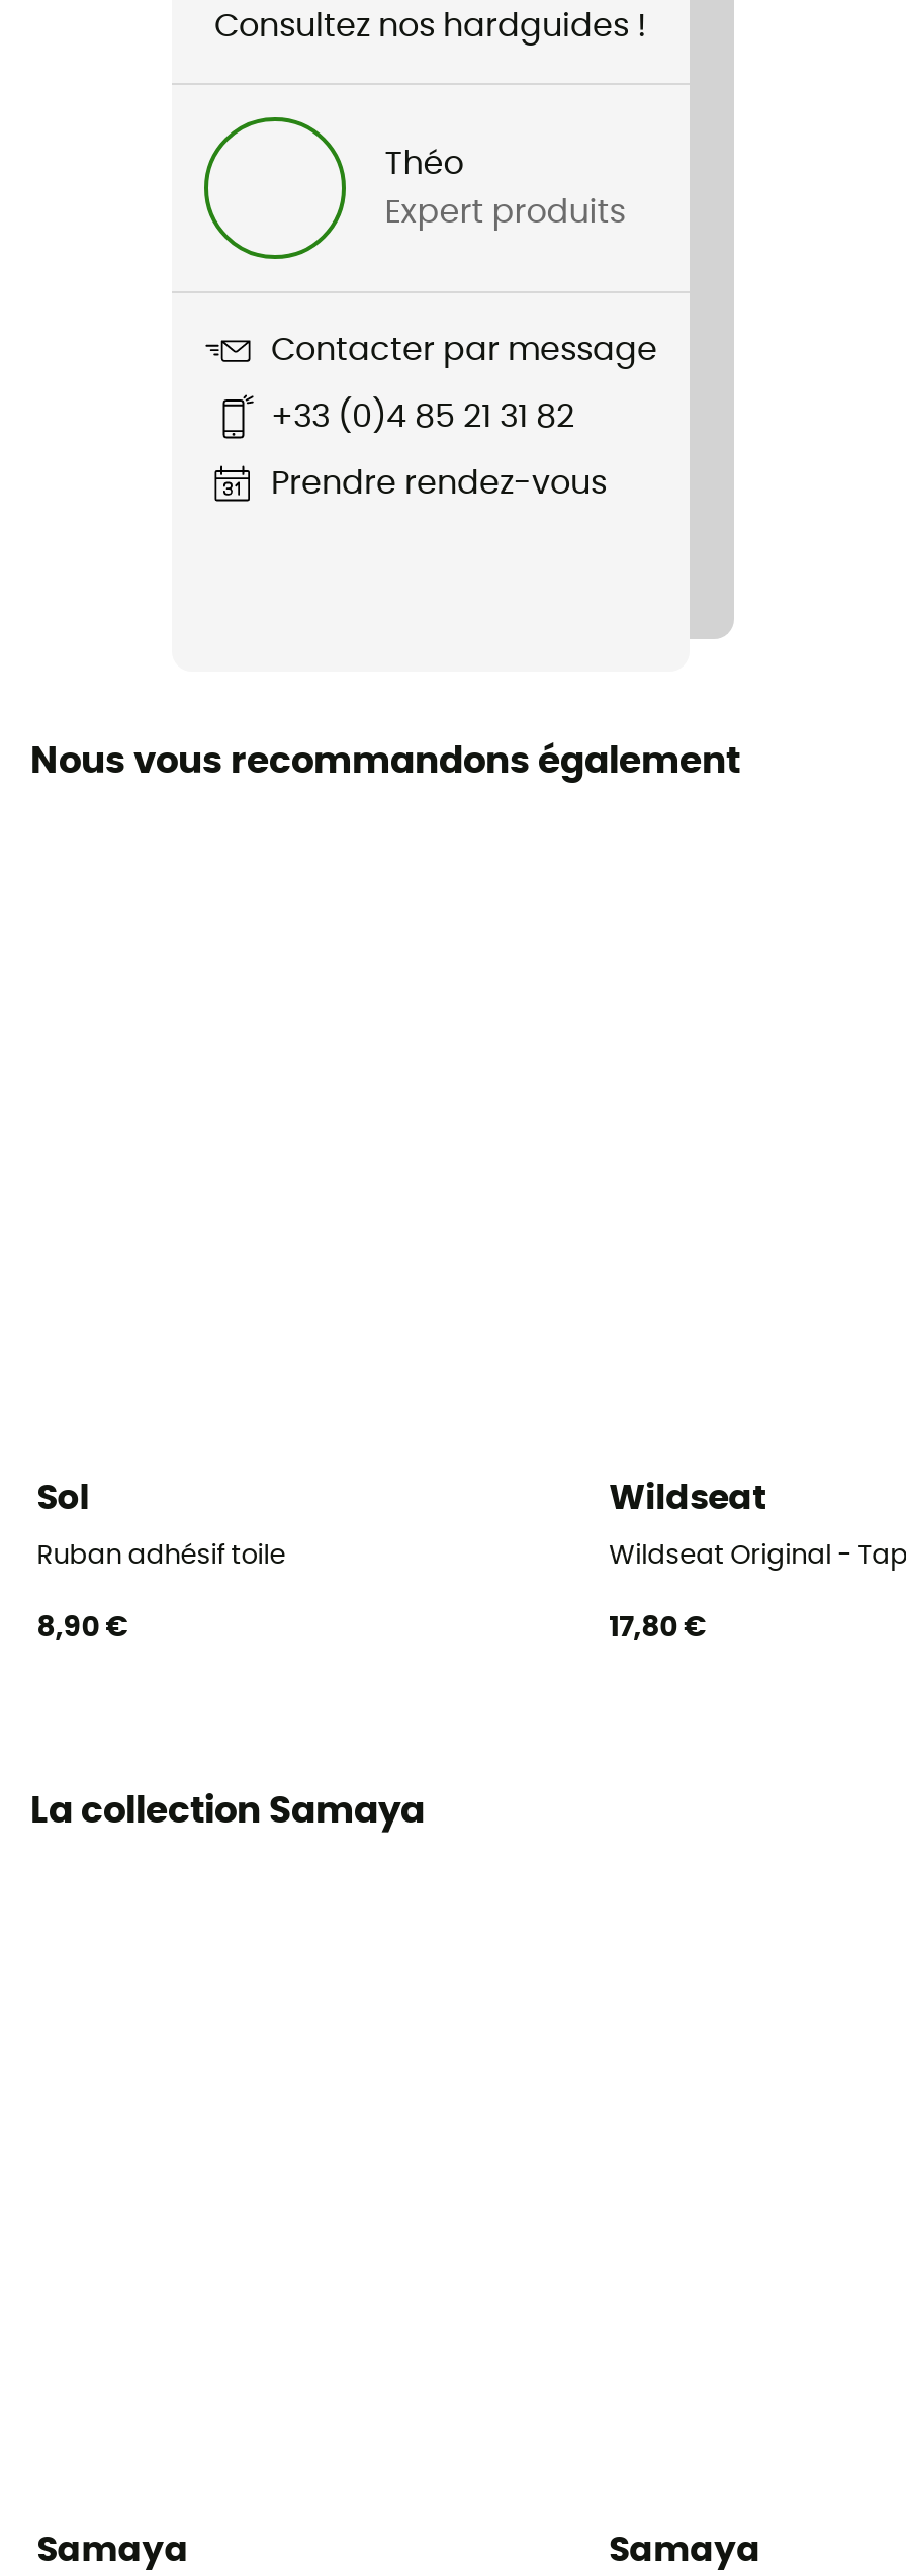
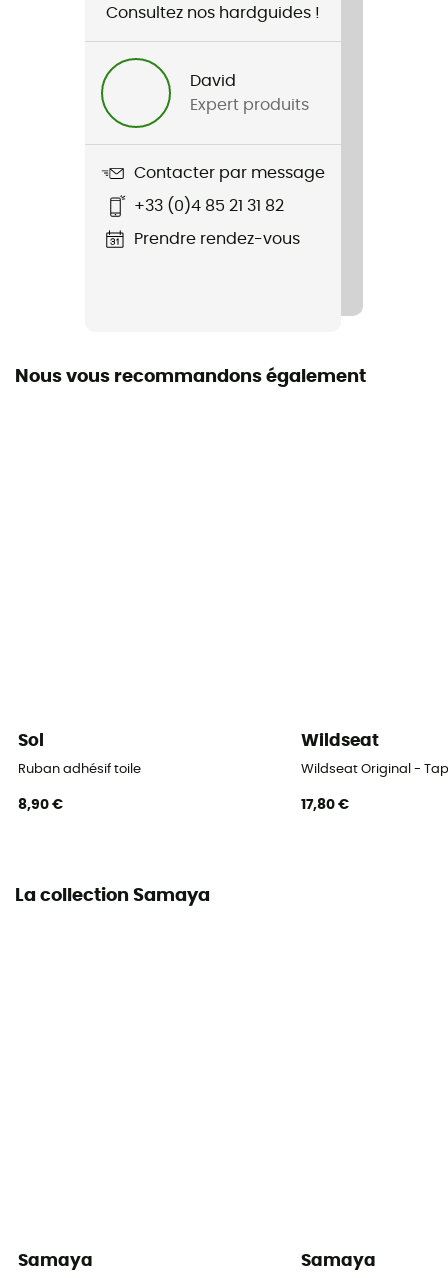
- Théo
+ David
